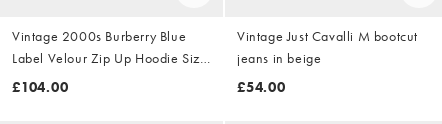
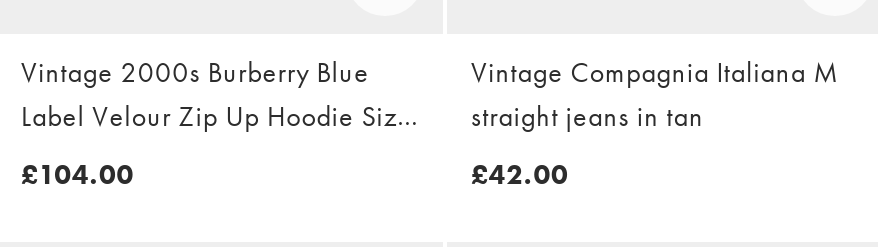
- Vintage Just Cavalli M bootcut
- jeans in beige
+ Vintage Compagnia Italiana M
+ straight jeans in tan

- £54.00
+ £42.00
